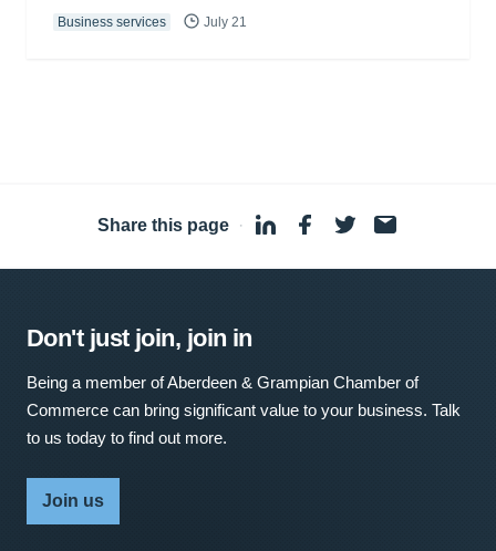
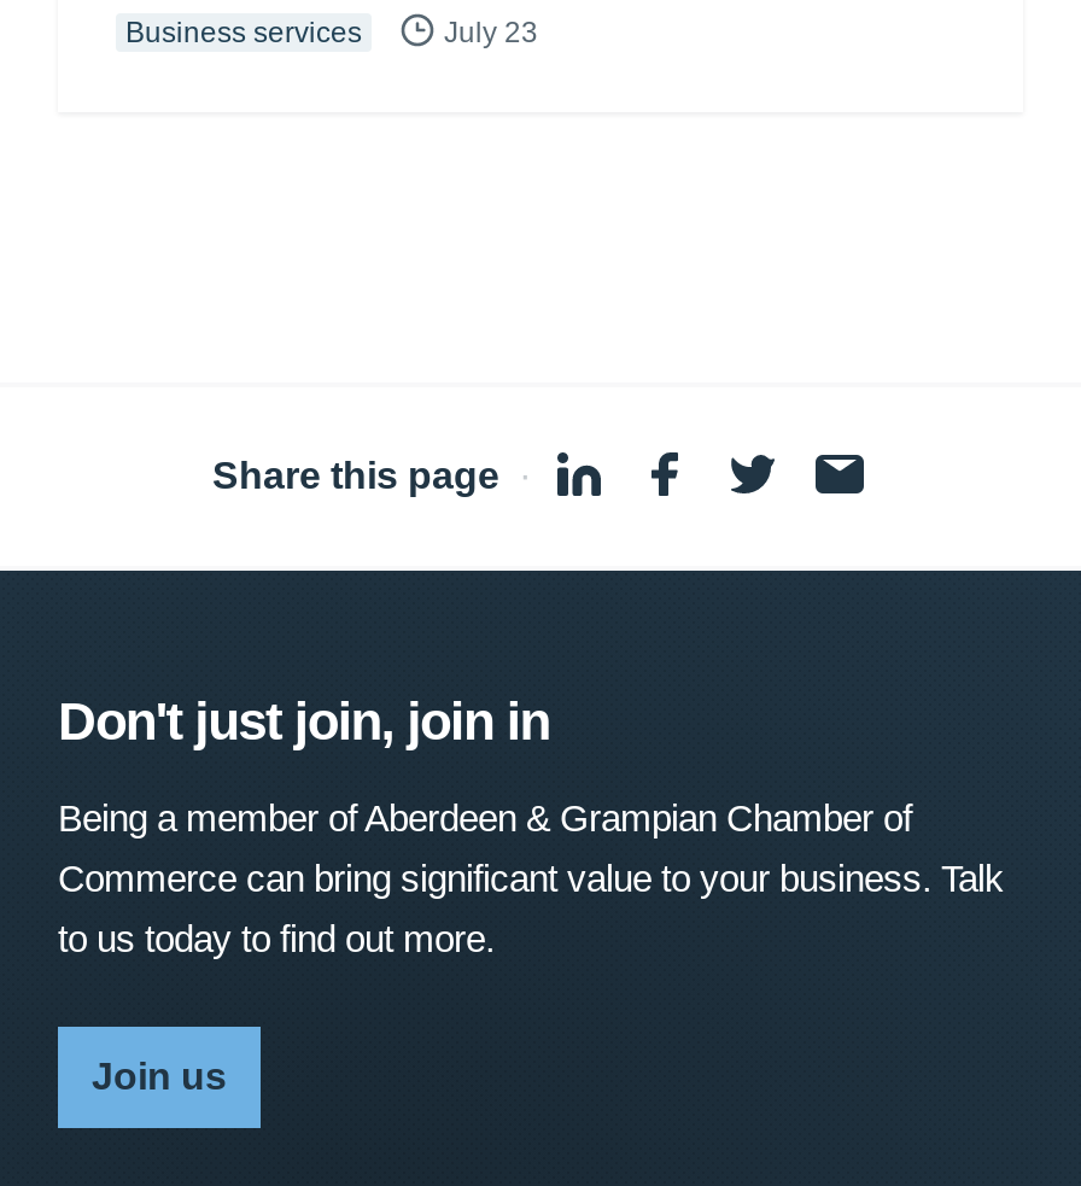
- July 21
+ July 23
